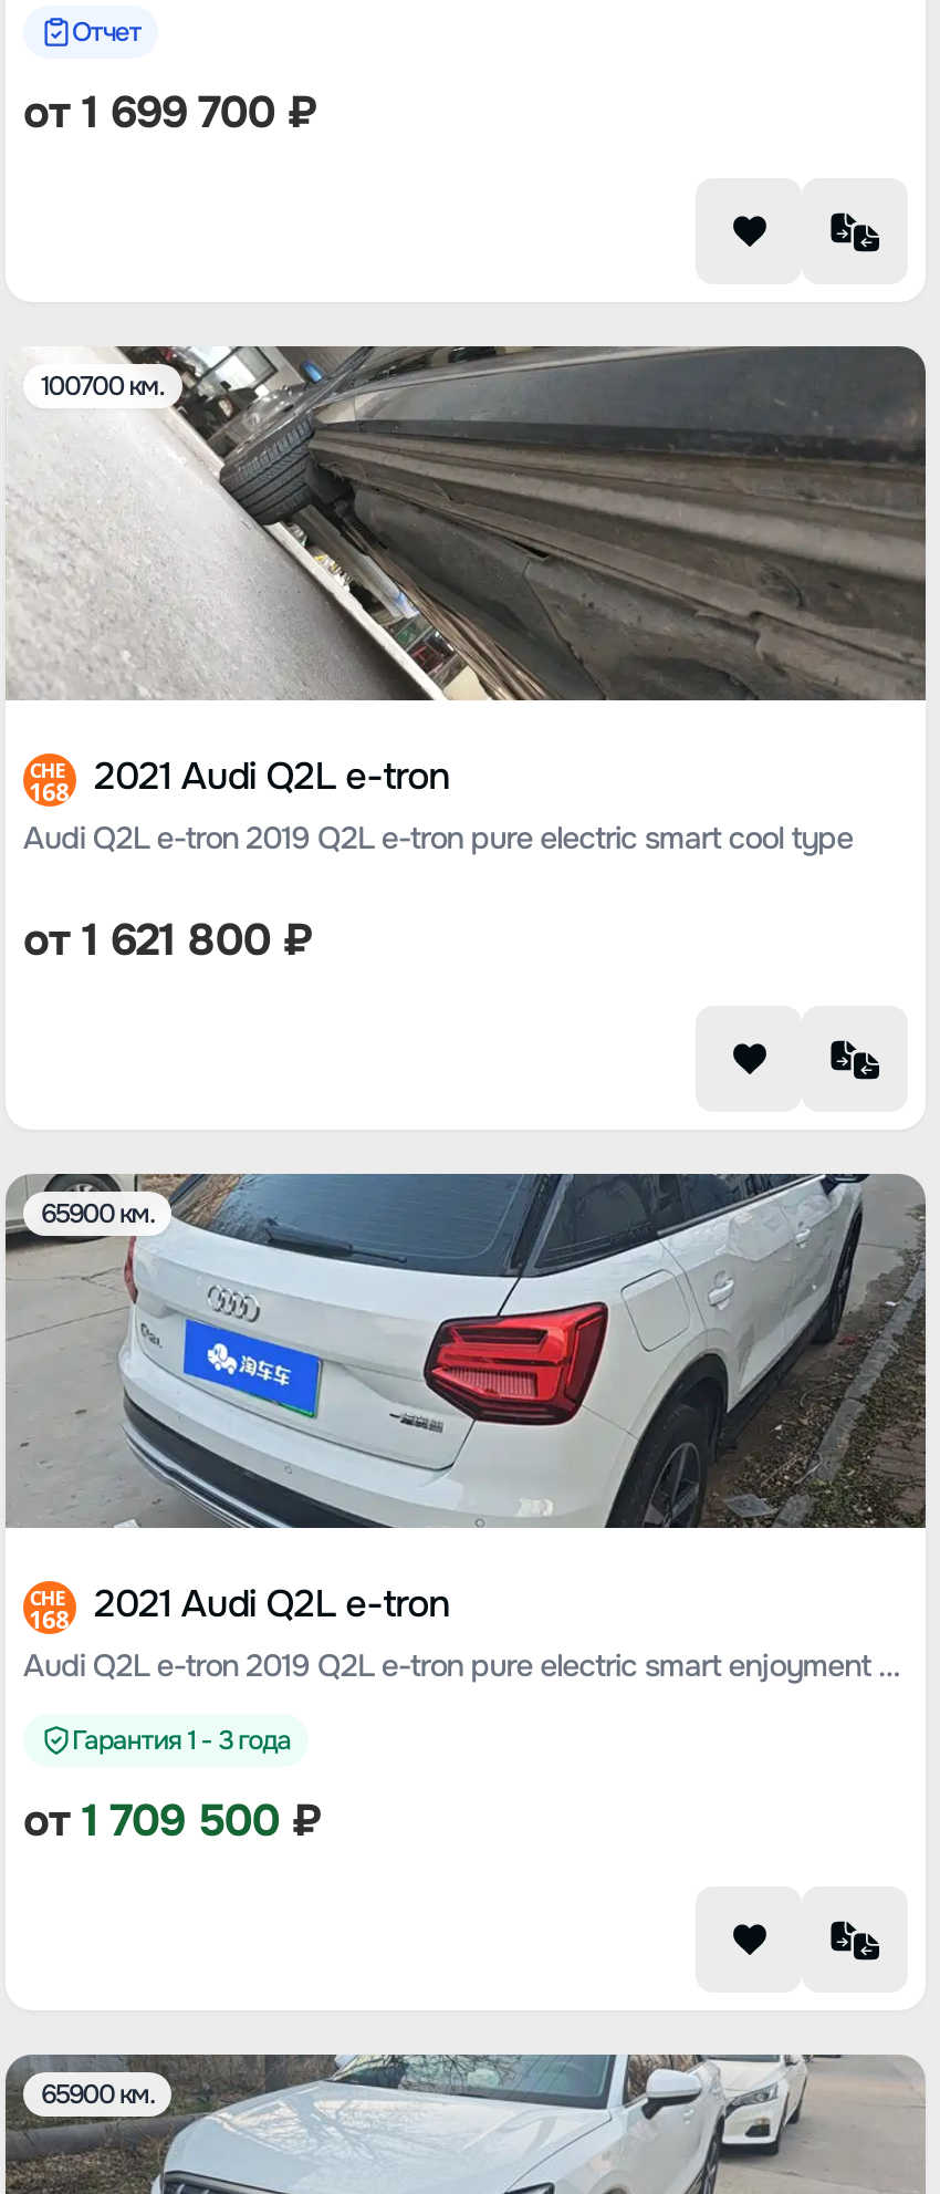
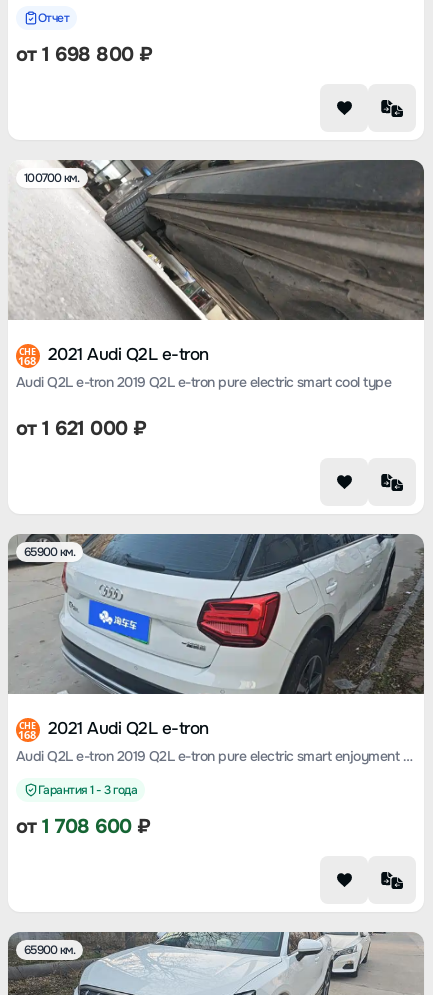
- от 1 699 700 ₽
+ от 1 698 800 ₽

- от 1 621 800 ₽
+ от 1 621 000 ₽

- от 1 709 500 ₽
+ от 1 708 600 ₽
